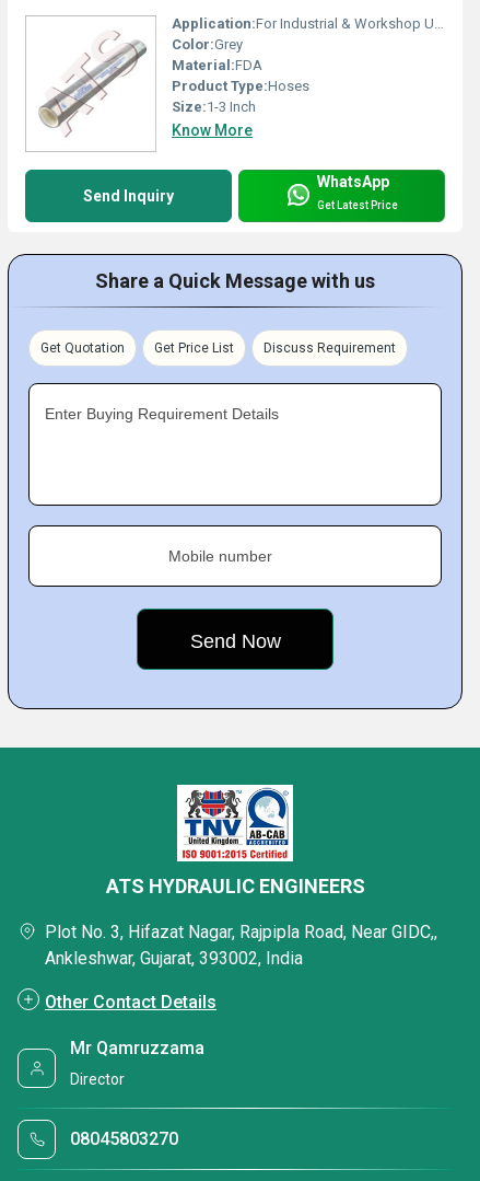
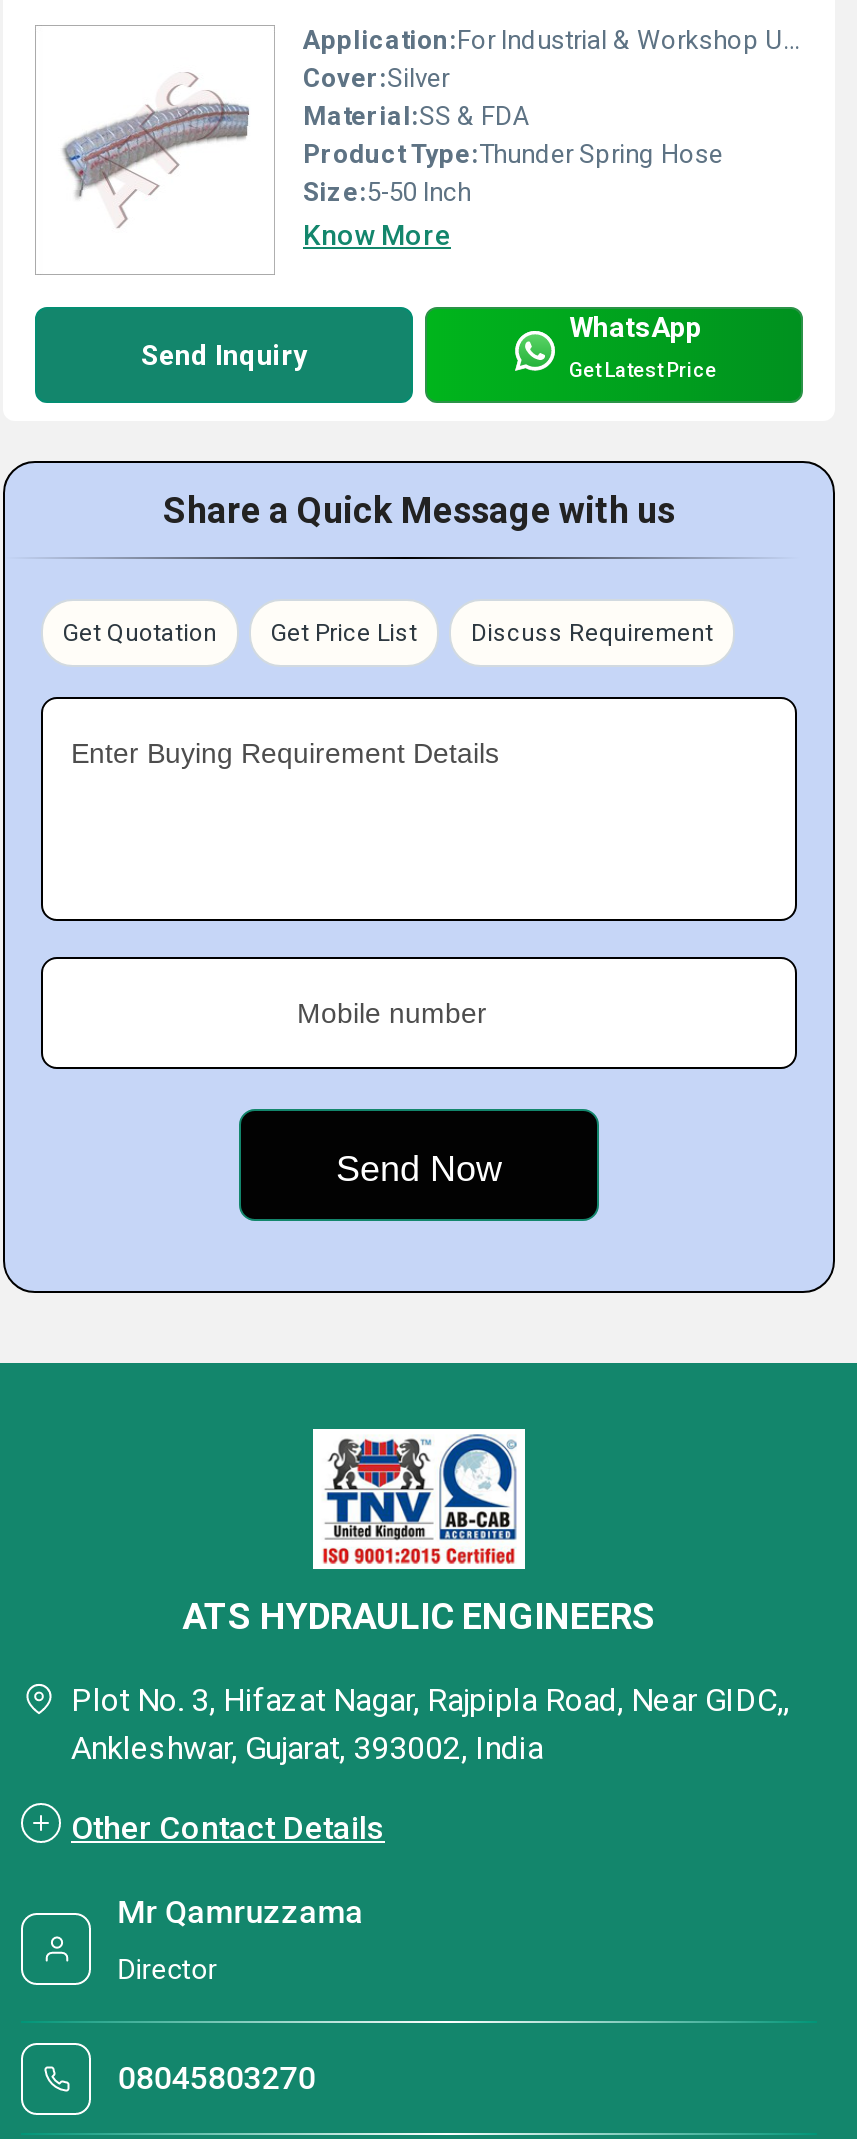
- [image]
- Color:Grey
- Material:FDA
- Product Type:Hoses
- Size:1-3 Inch
+ [image]
+ Cover:Silver
+ Material:SS & FDA
+ Product Type:Thunder Spring Hose
+ Size:5-50 Inch
